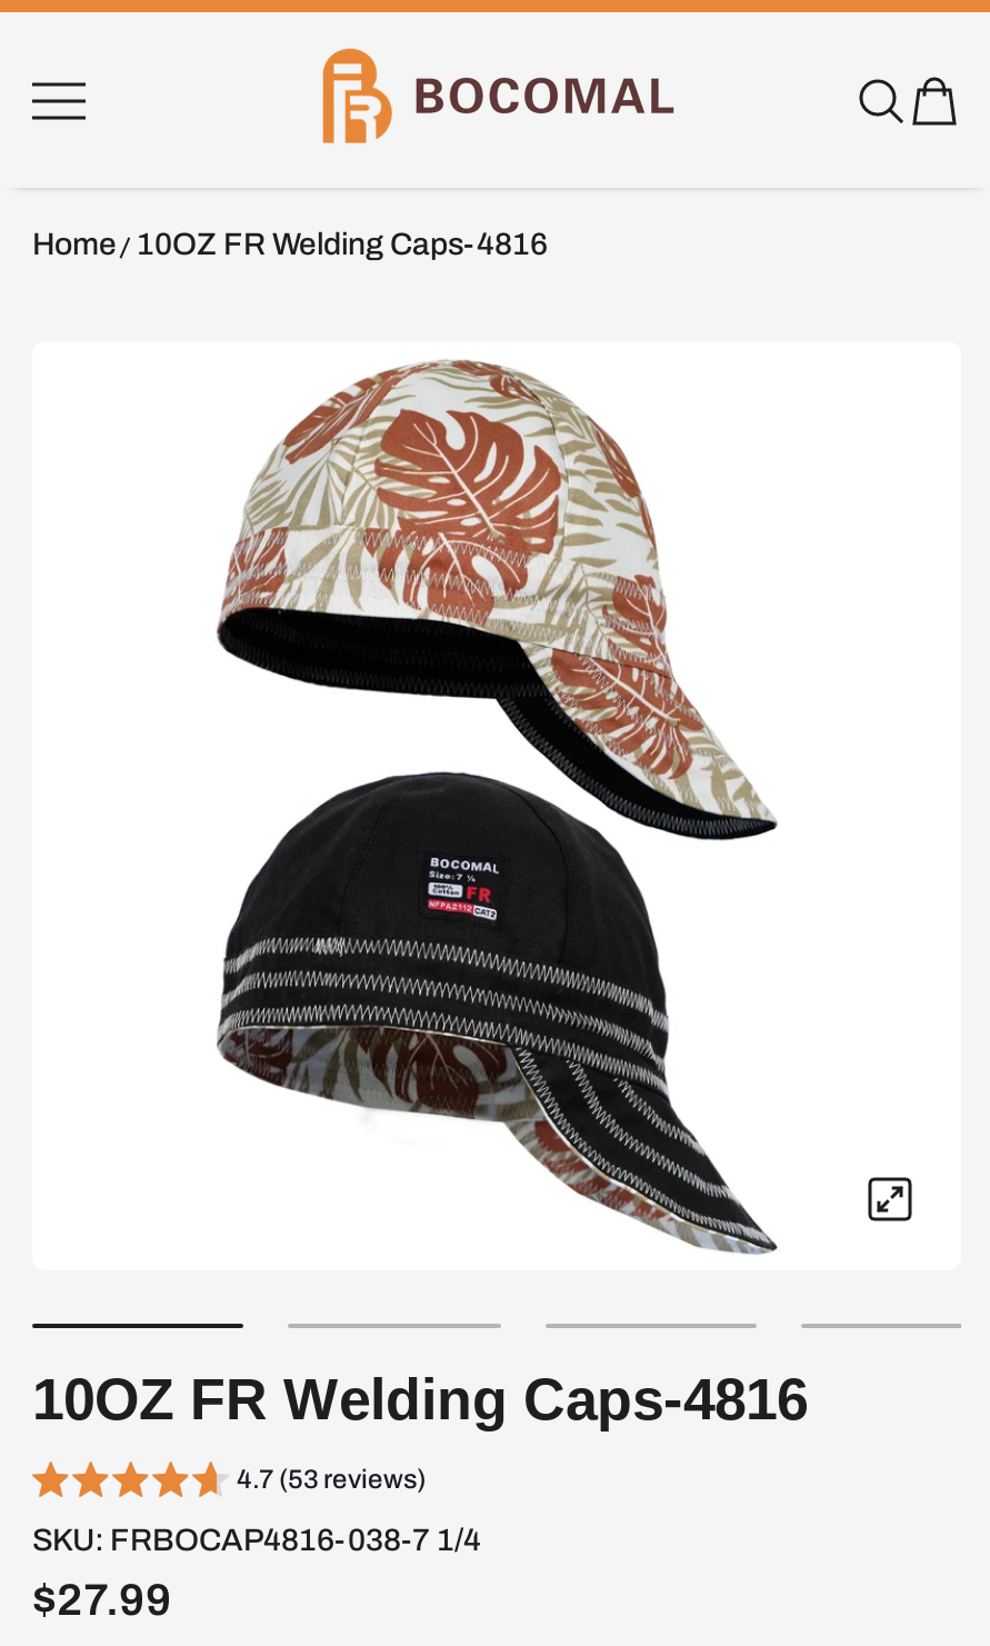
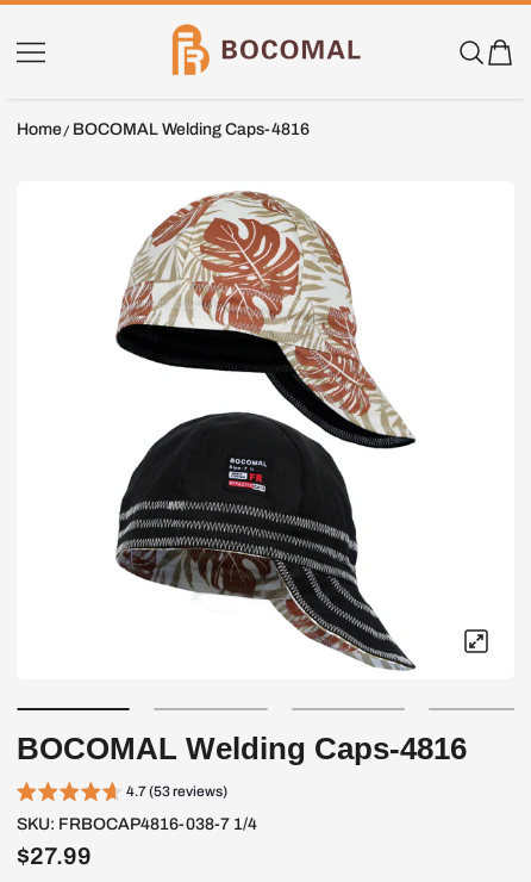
- Home 10OZ FR Welding Caps-4816
+ Home BOCOMAL Welding Caps-4816

- 10OZ FR Welding Caps-4816
+ BOCOMAL Welding Caps-4816
